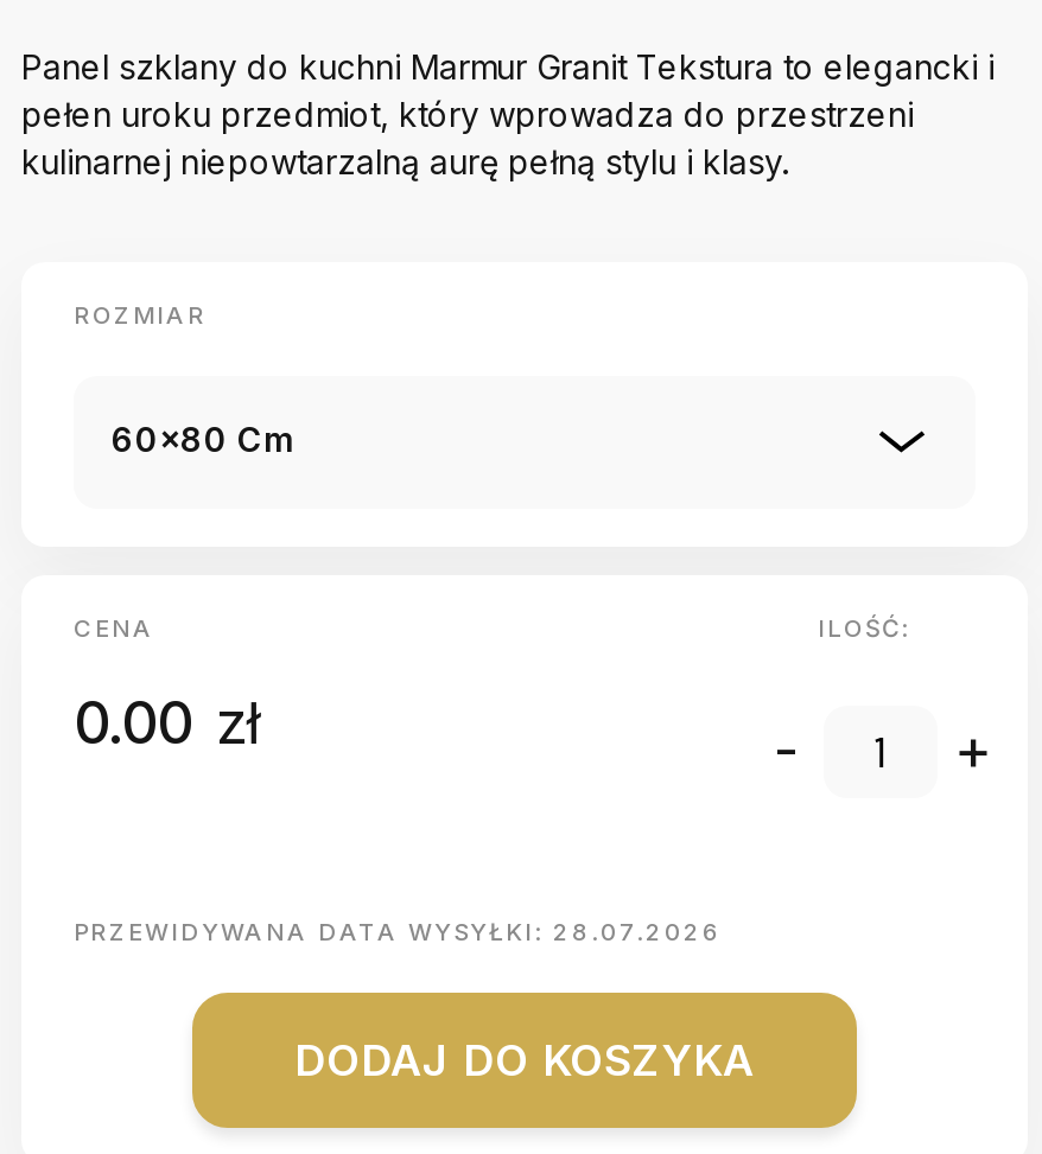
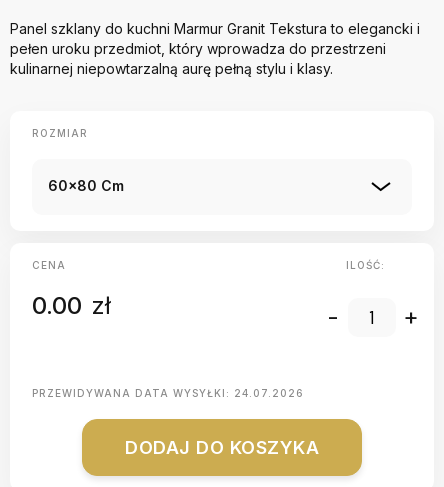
- PRZEWIDYWANA DATA WYSYŁKI: 28.07.2026
+ PRZEWIDYWANA DATA WYSYŁKI: 24.07.2026
